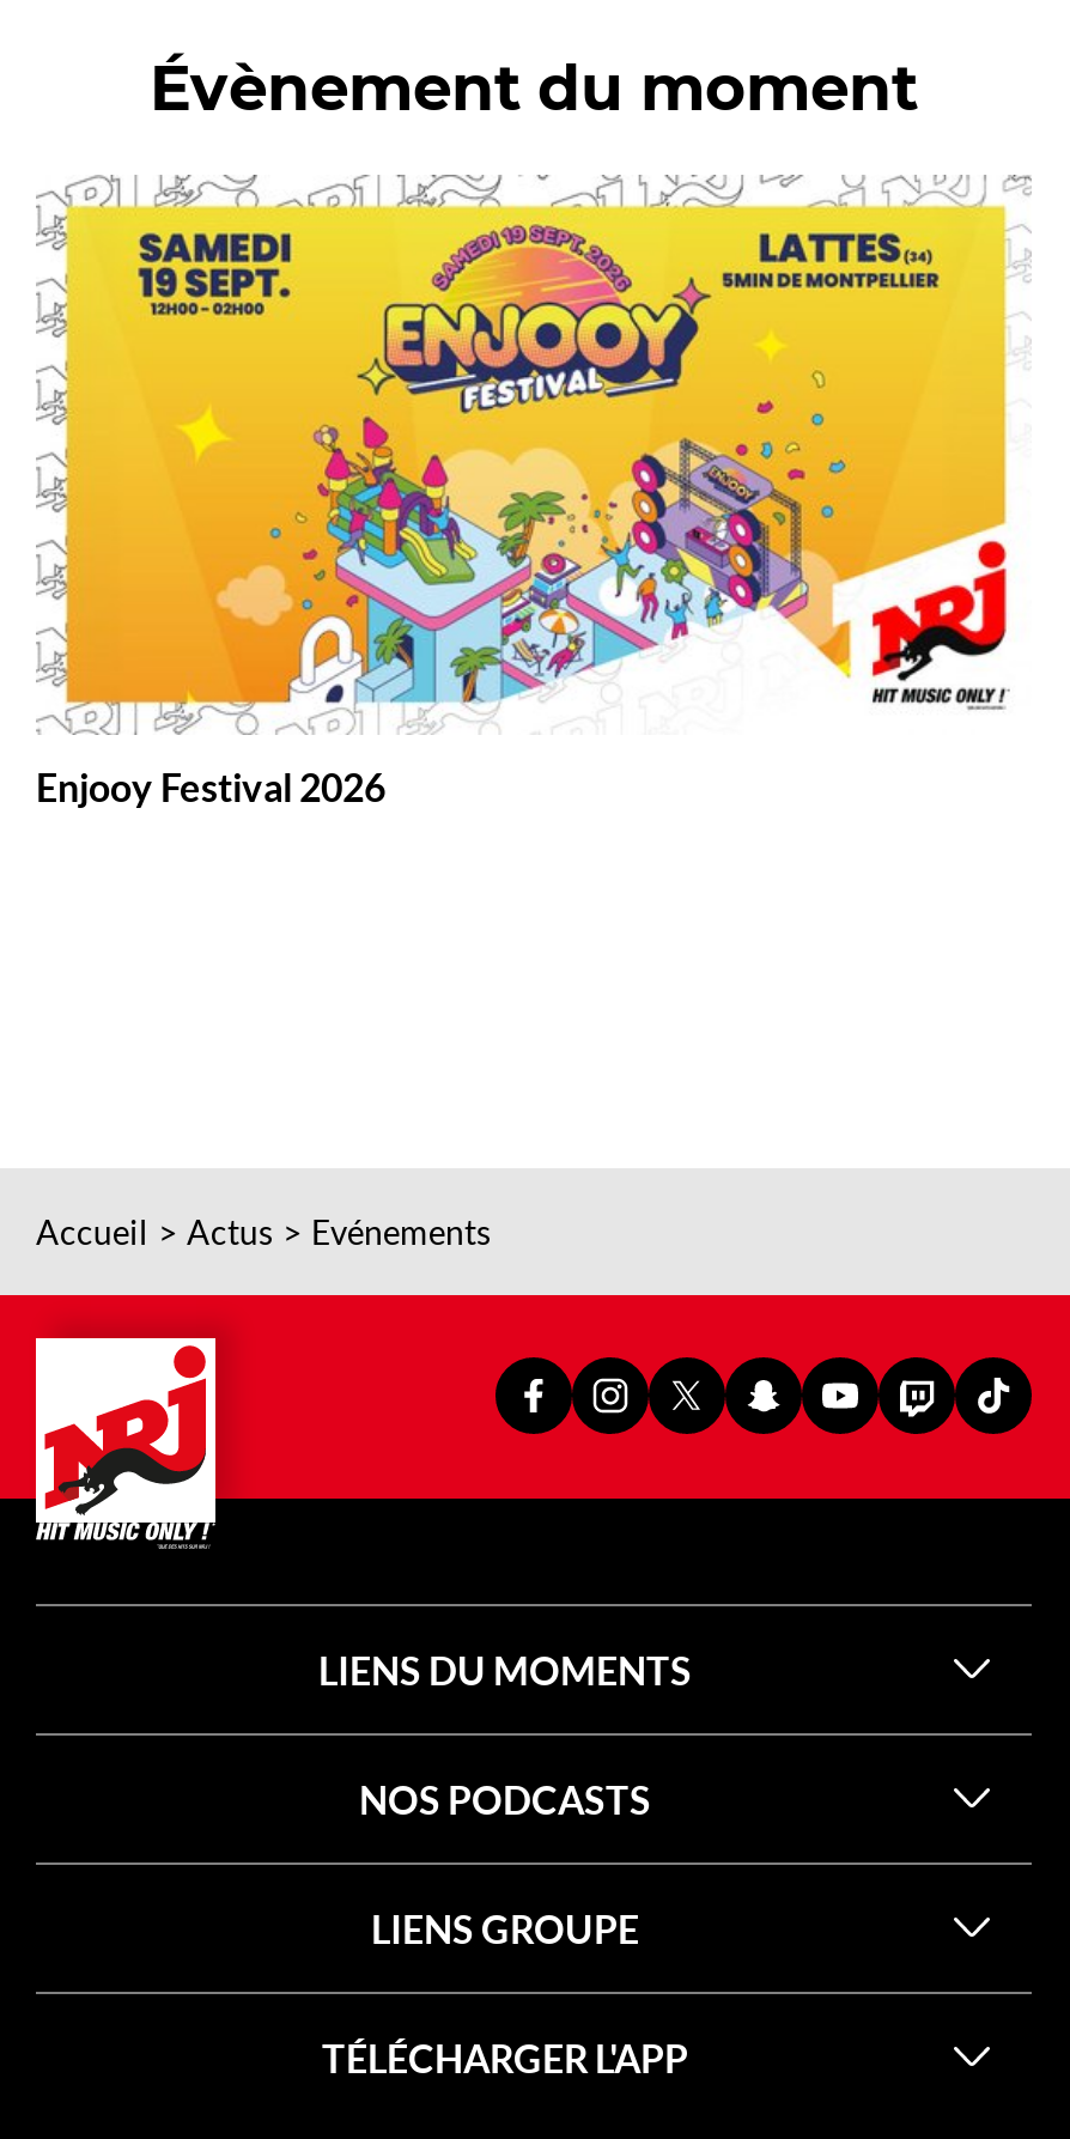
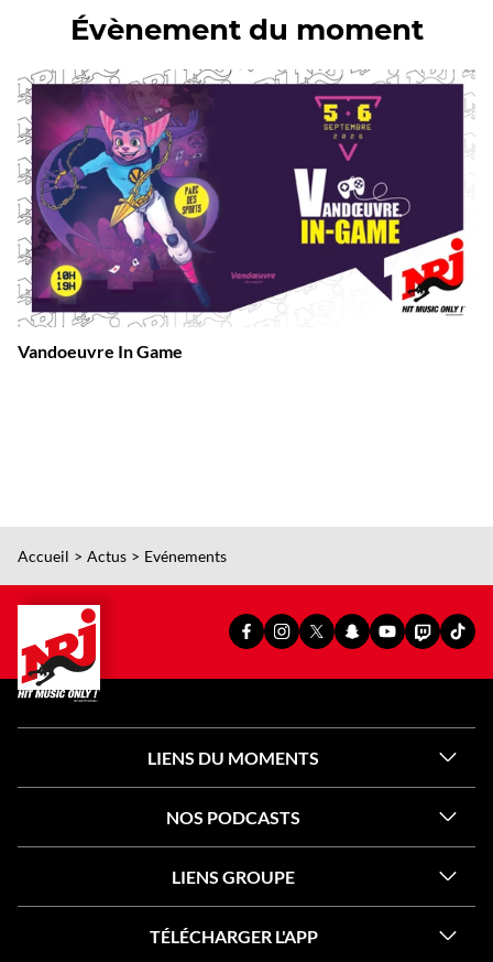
- [image]
- Enjooy Festival 2026
+ [image]
+ Vandoeuvre In Game
